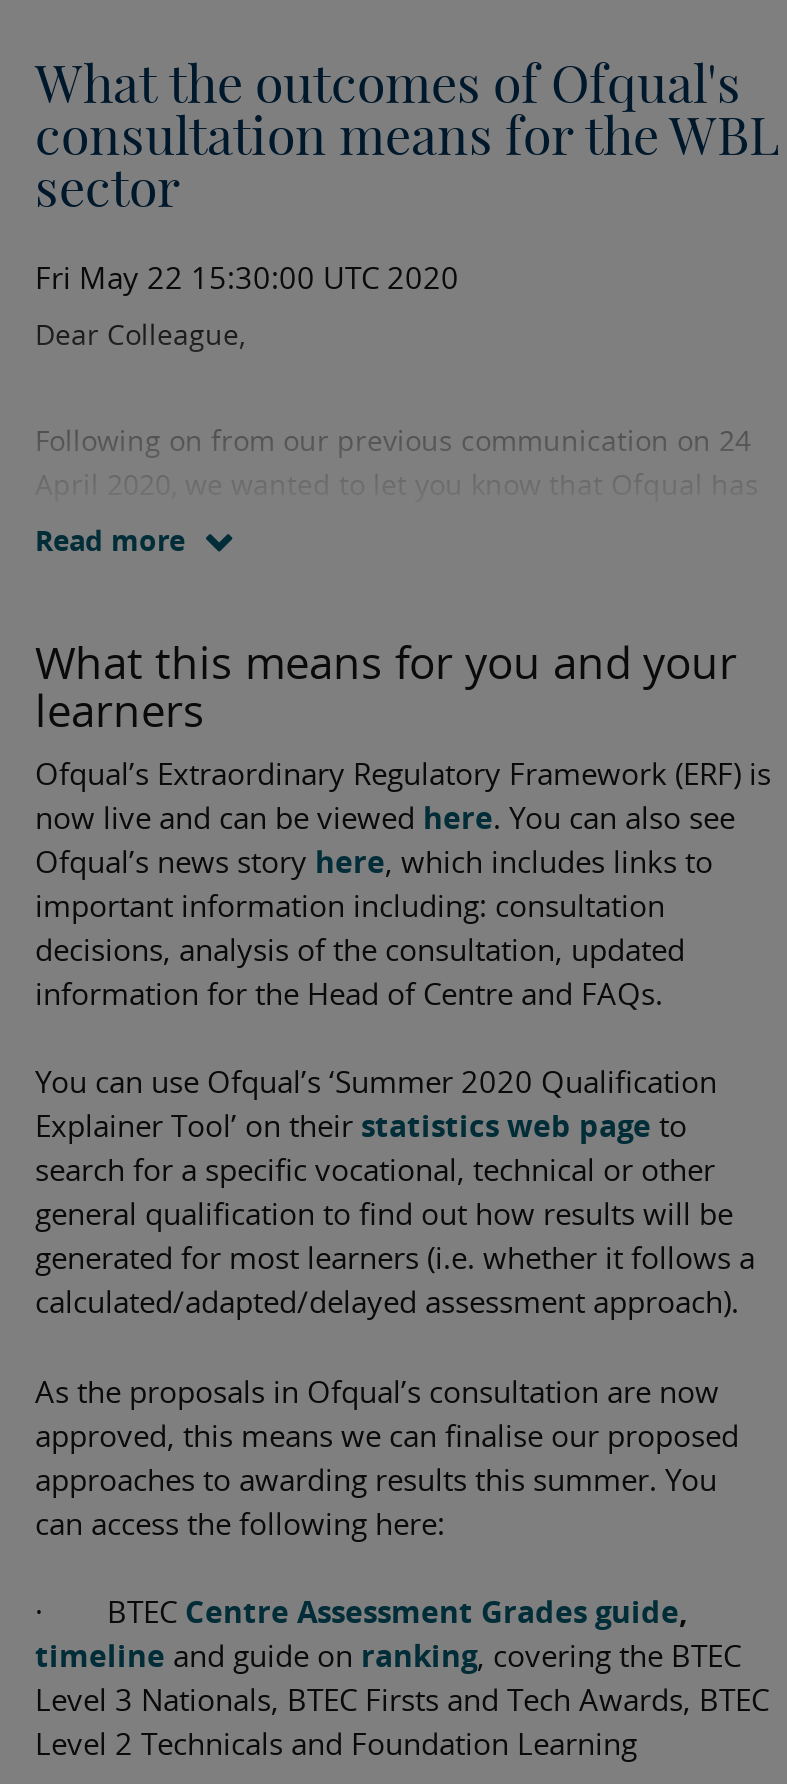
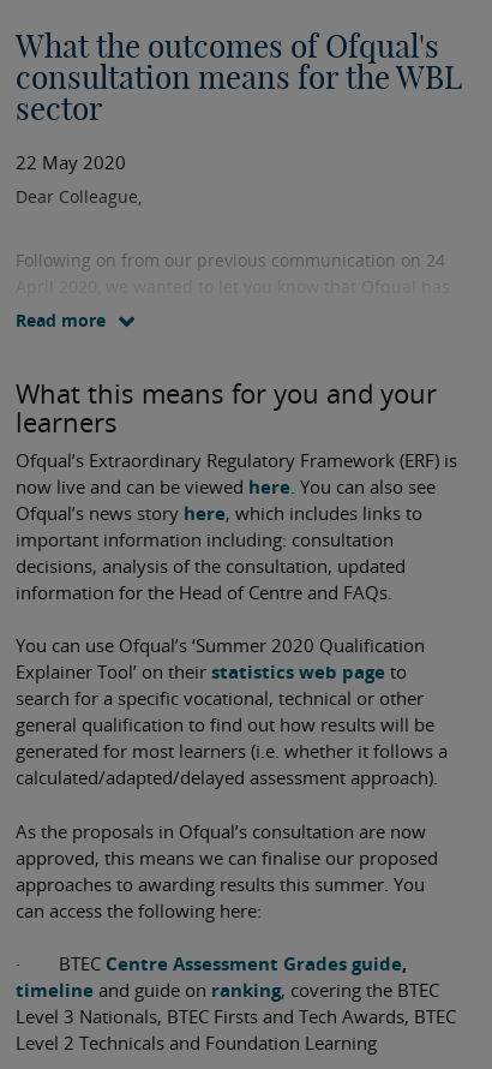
- Fri May 22 15:30:00 UTC 2020
+ 22 May 2020
